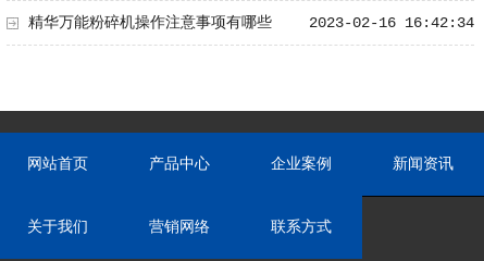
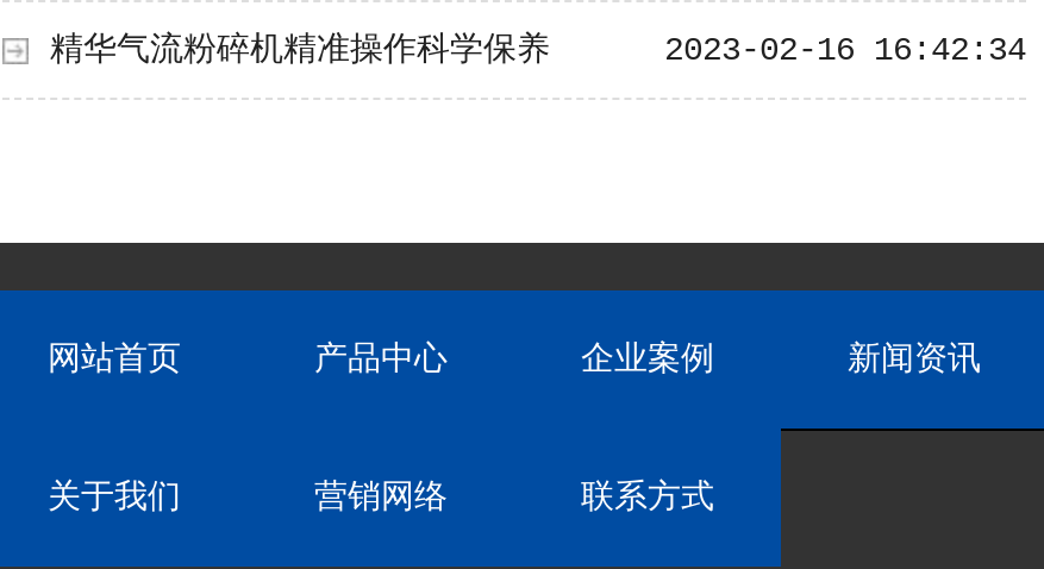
- 精华万能粉碎机操作注意事项有哪些
+ 精华气流粉碎机精准操作科学保养
